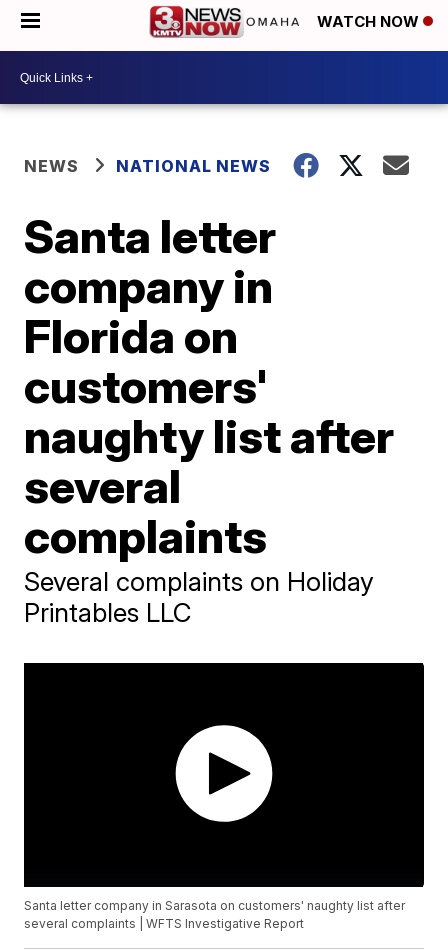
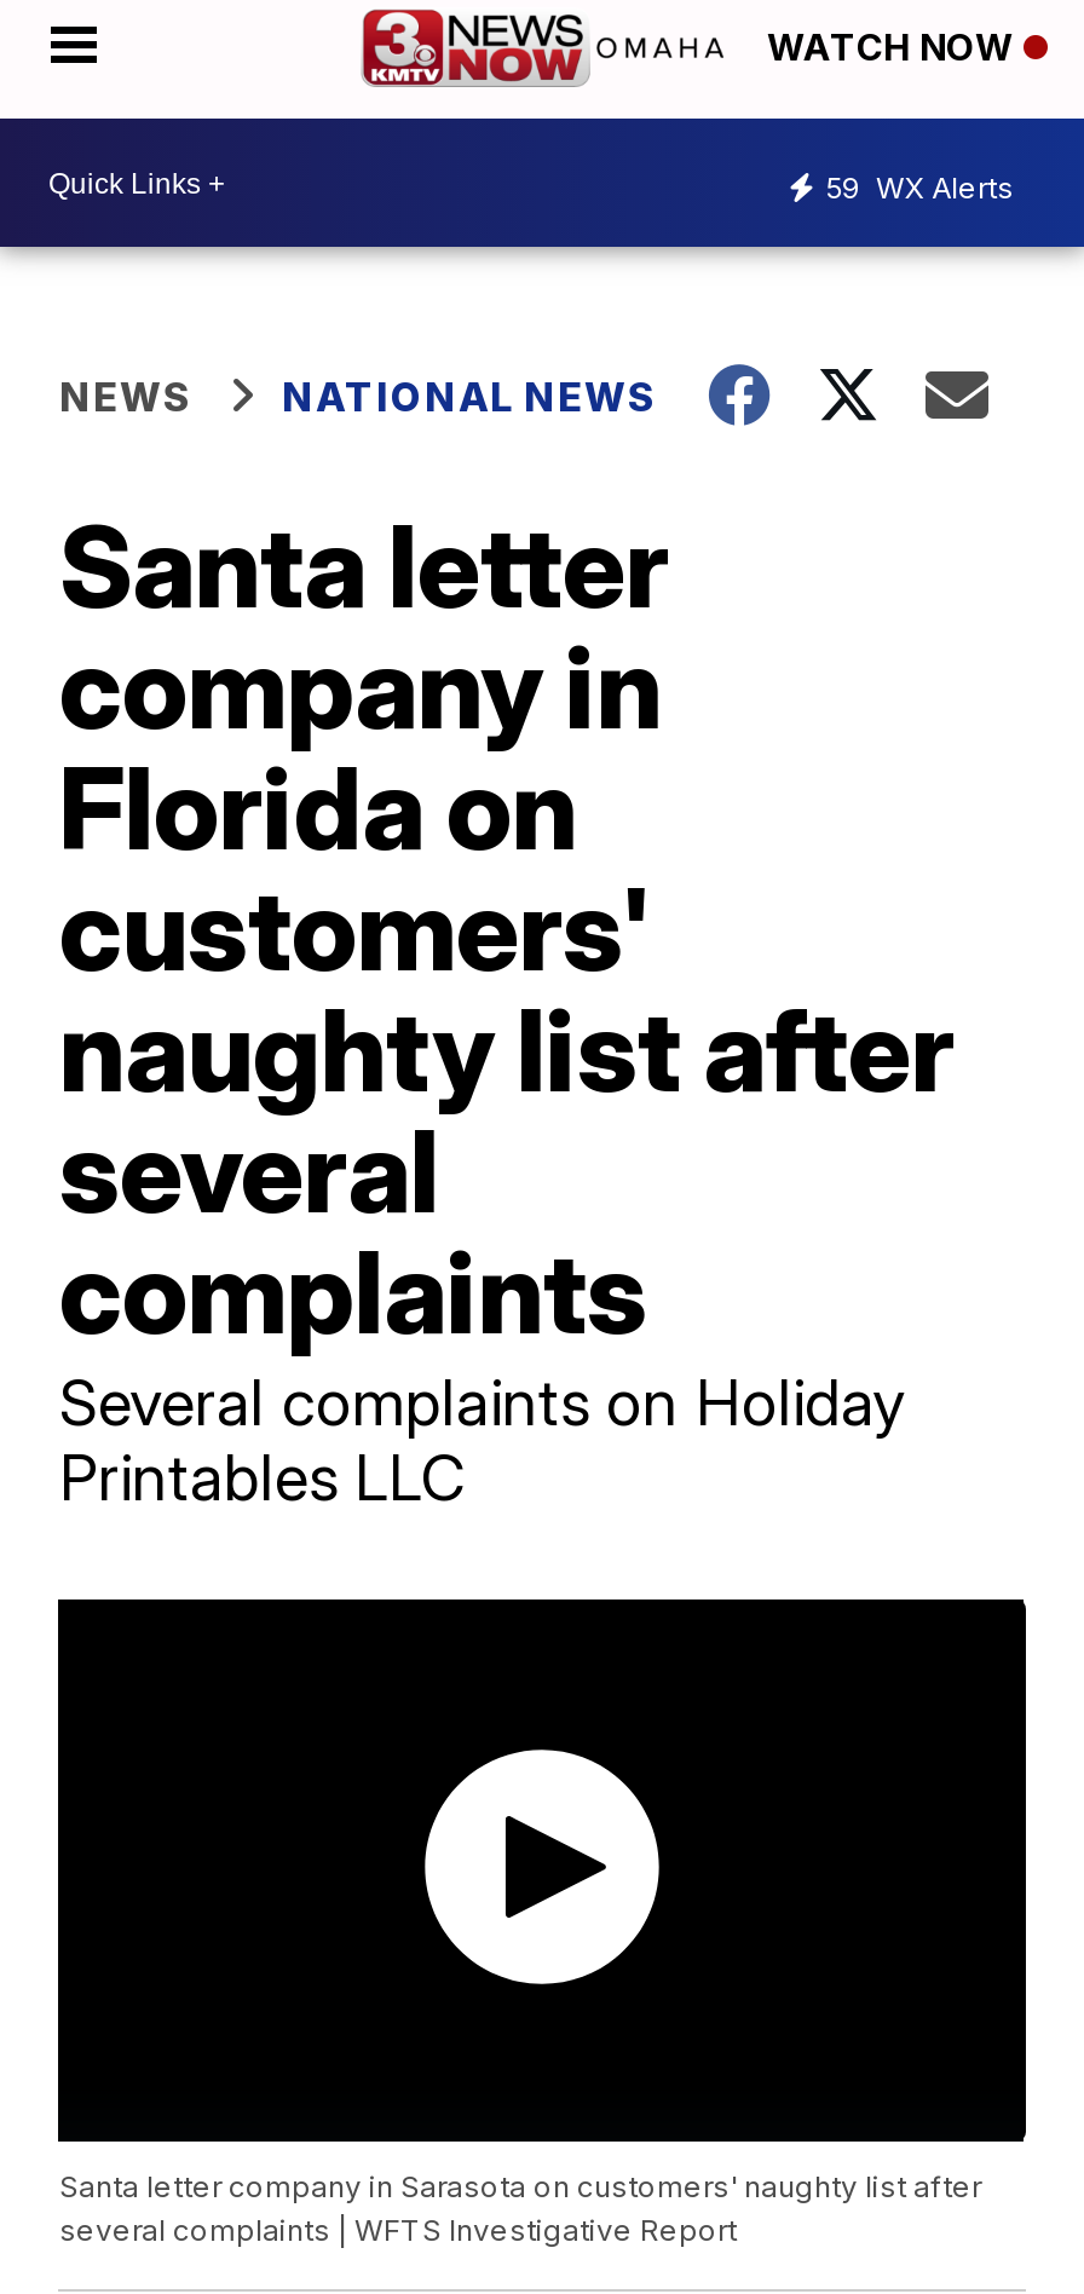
+ 59 WX Alerts
